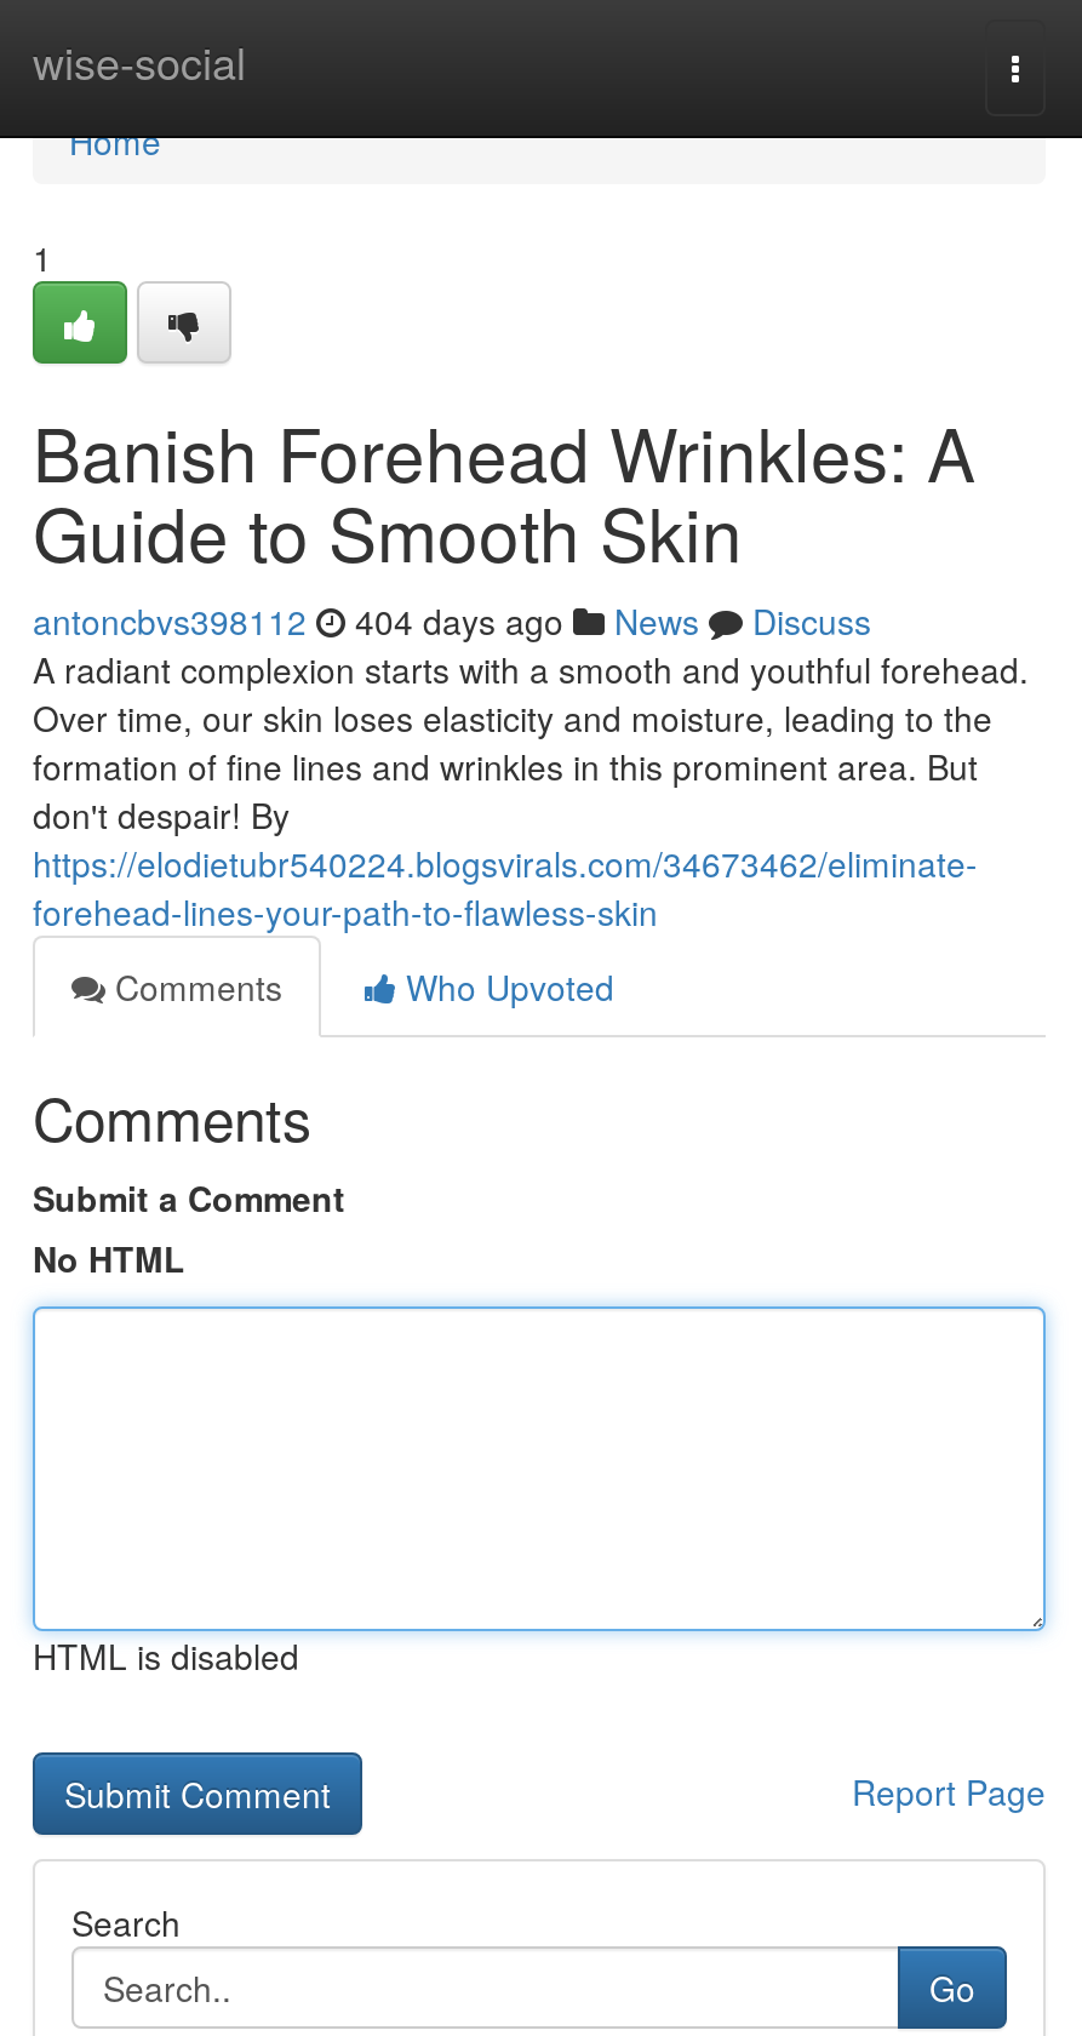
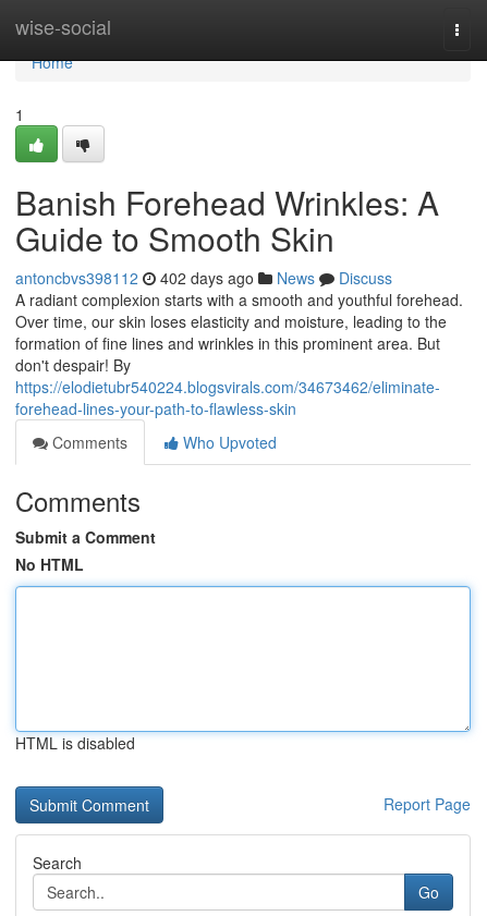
- antoncbvs398112 404 days ago News Discuss
+ antoncbvs398112 402 days ago News Discuss
